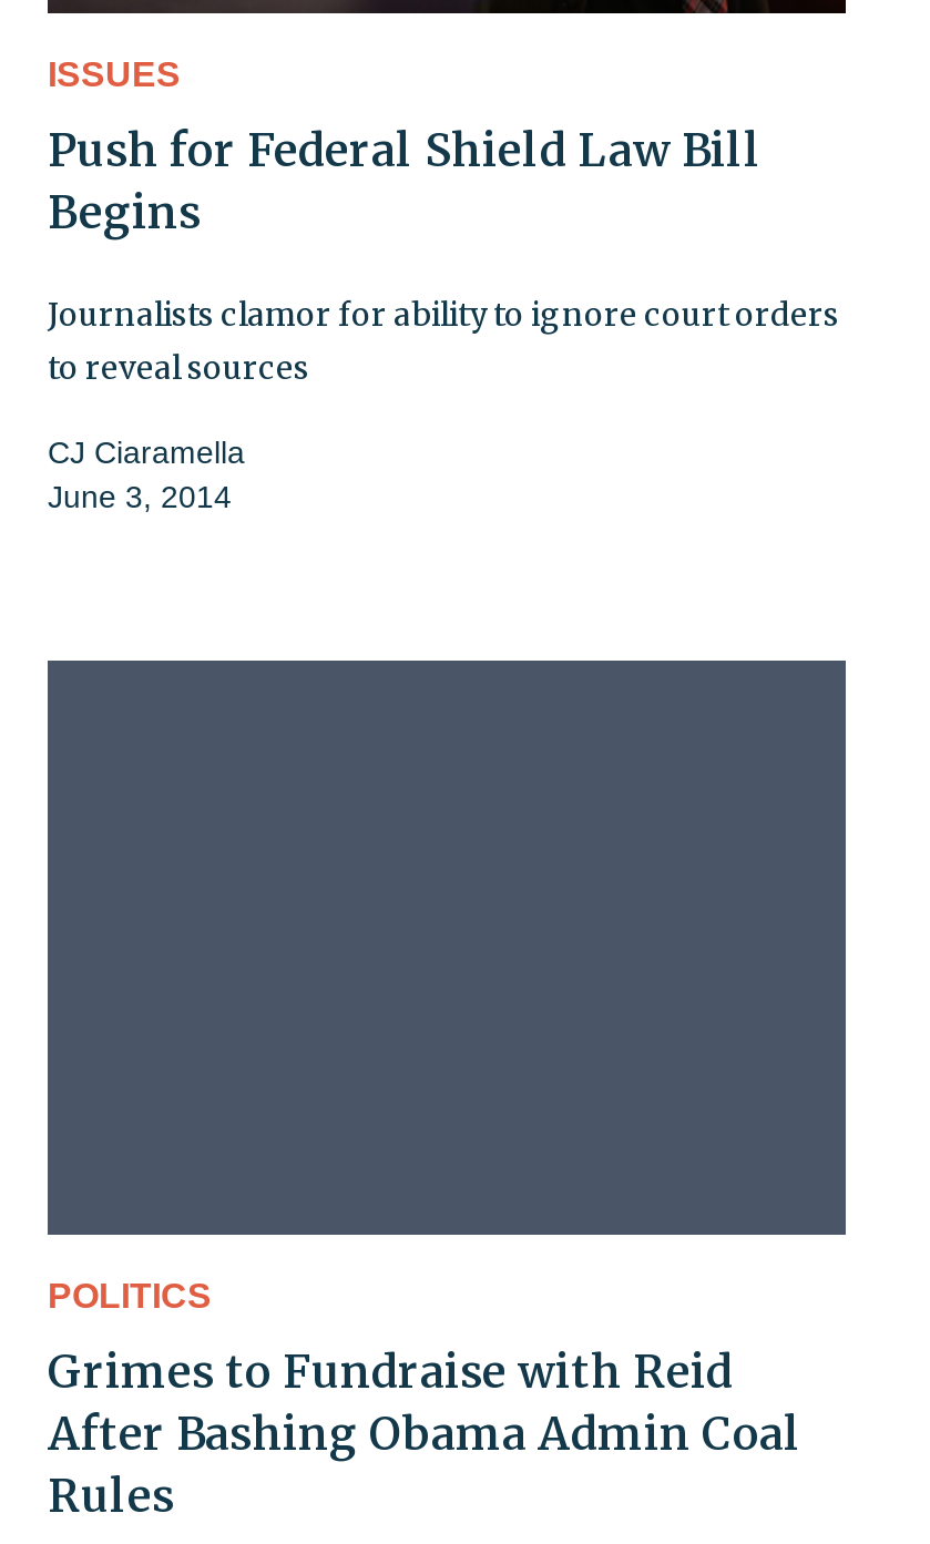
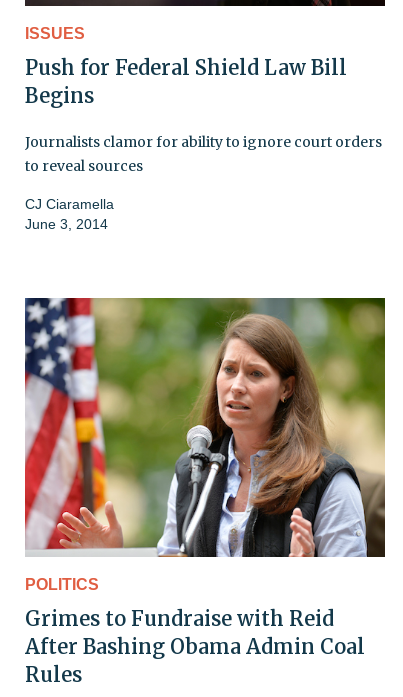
+ [image]
